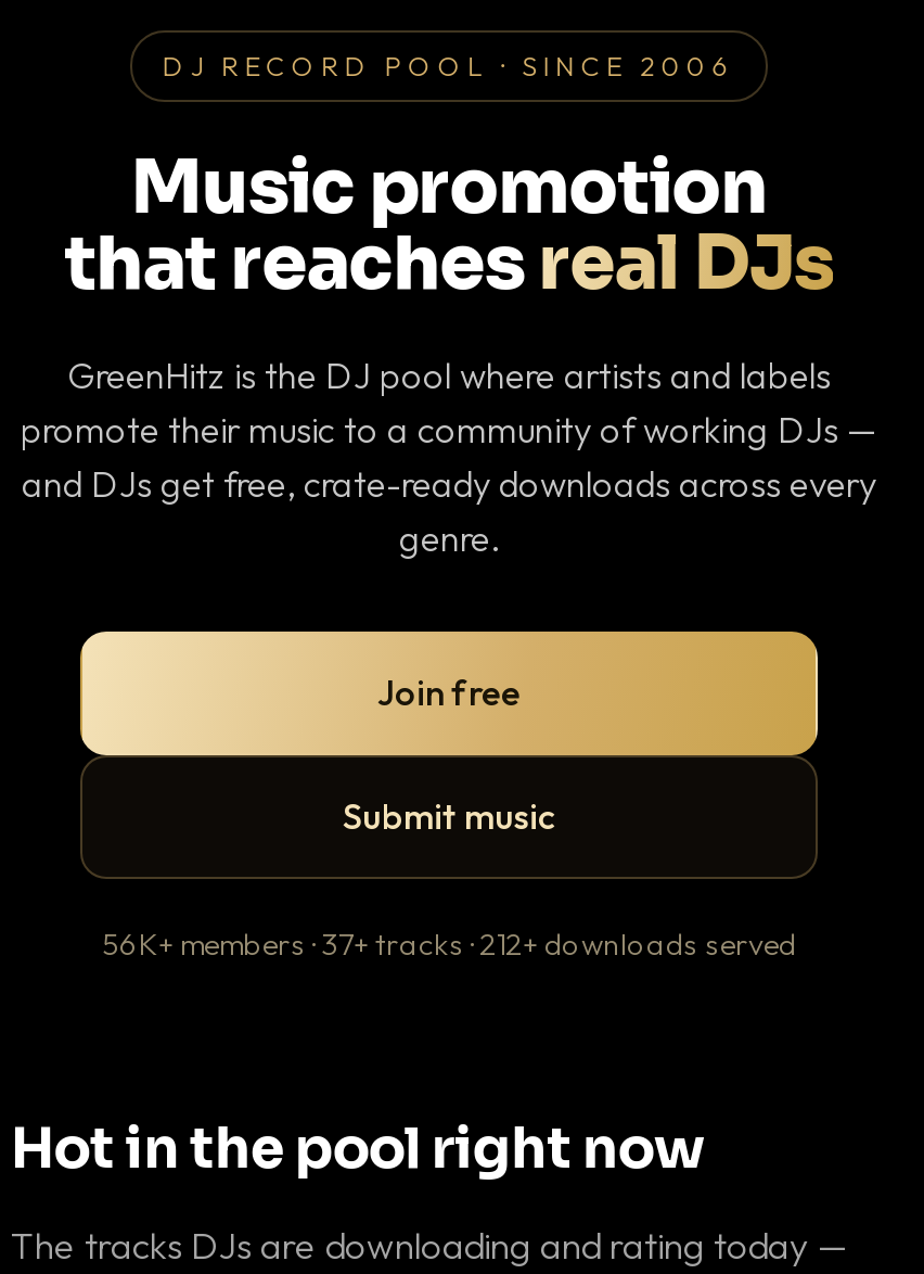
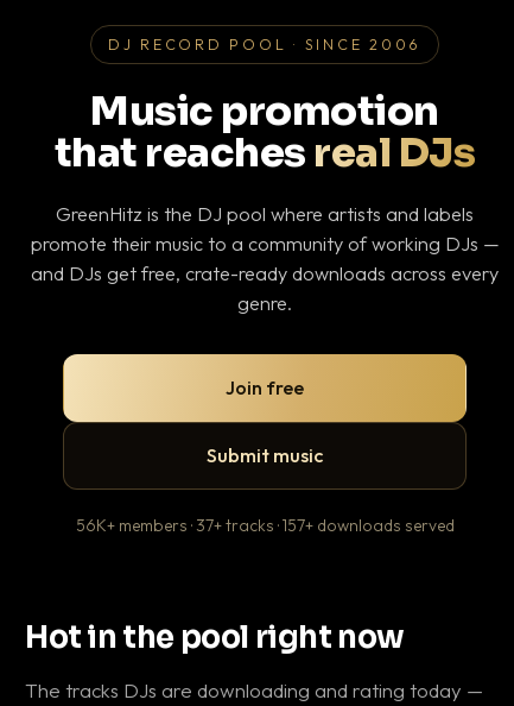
- 56K+ members · 37+ tracks · 212+ downloads served
+ 56K+ members · 37+ tracks · 157+ downloads served
